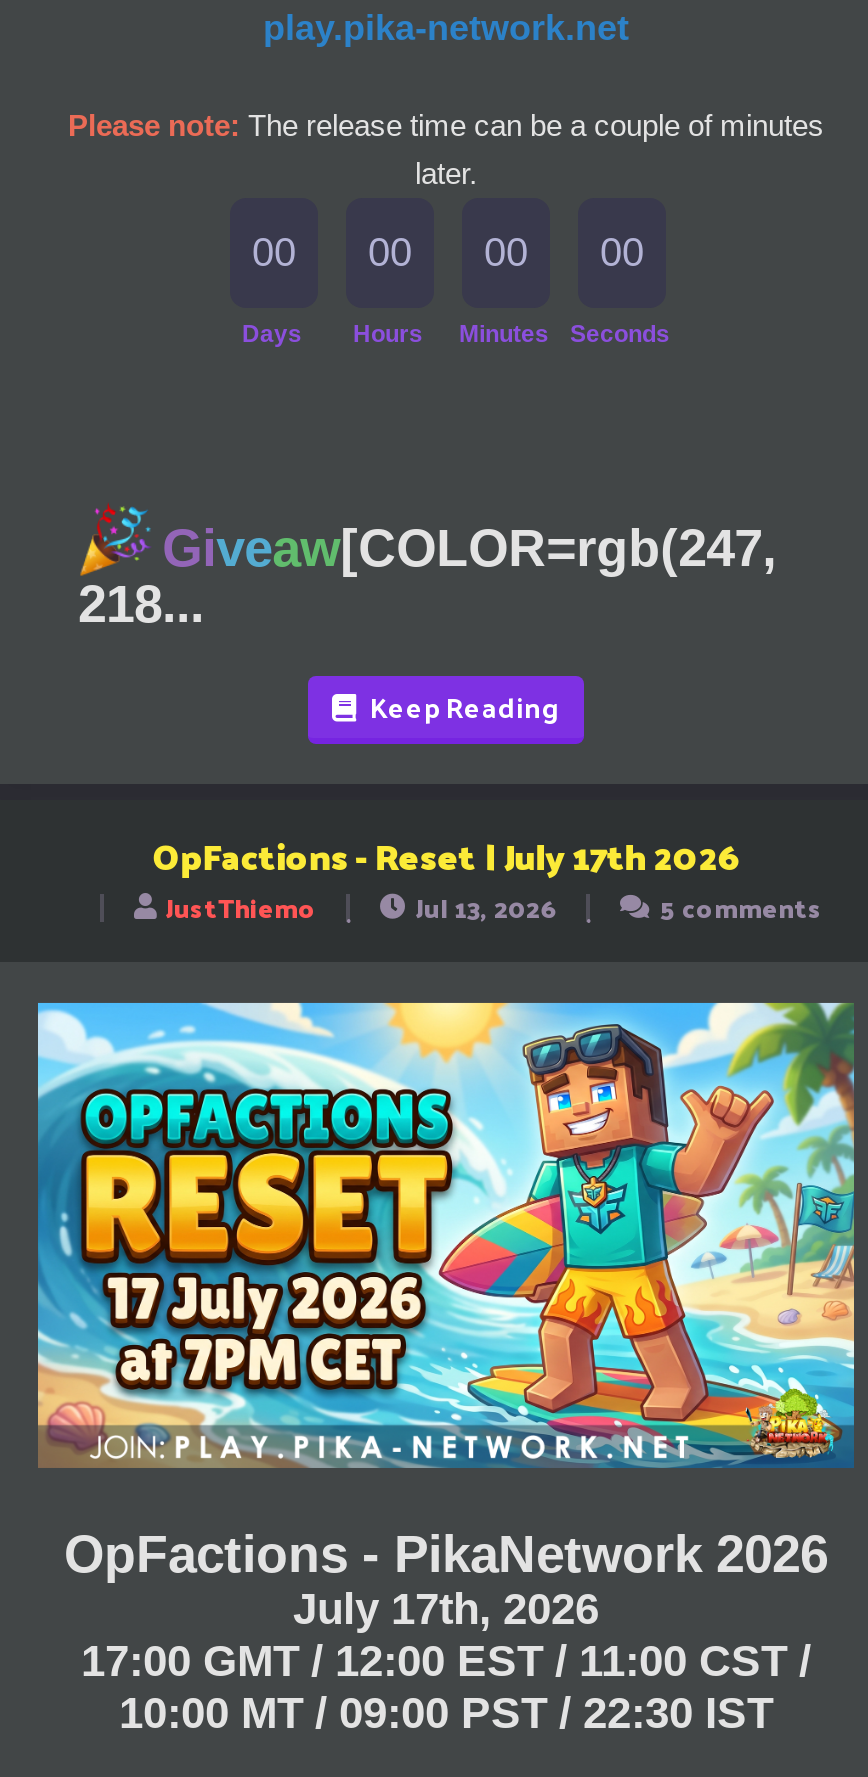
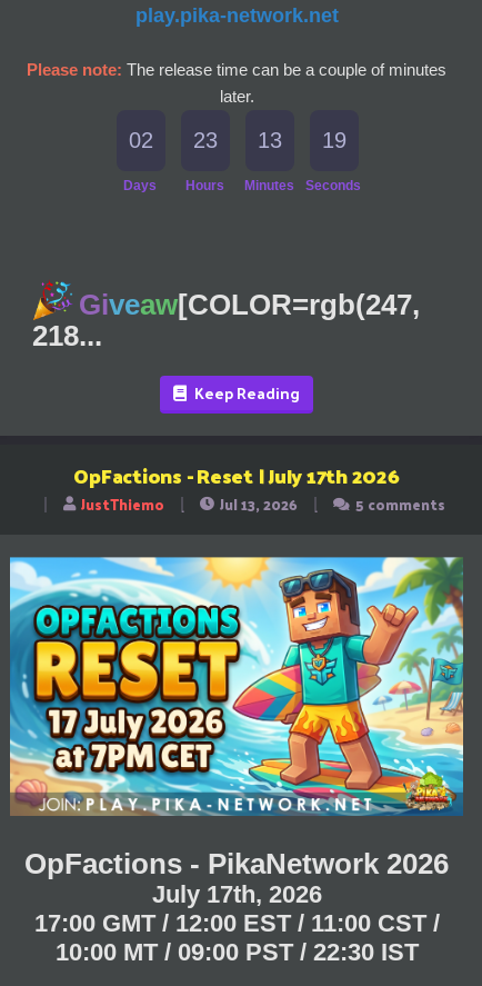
- 00
+ 02

- 00
+ 23

- 00
+ 13

- 00
+ 19
